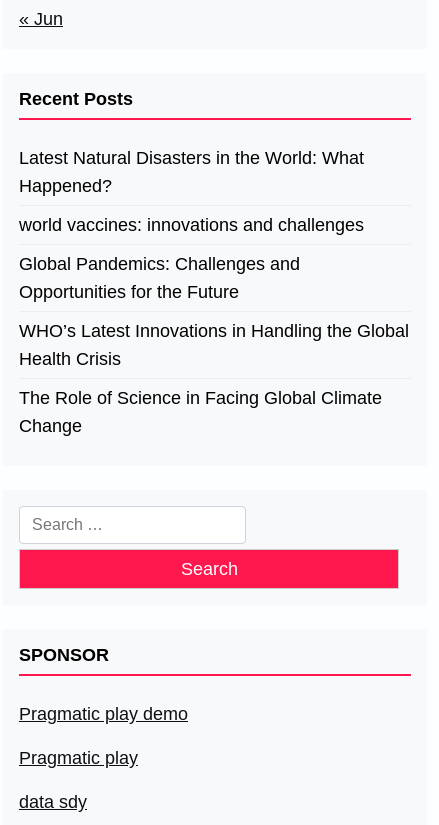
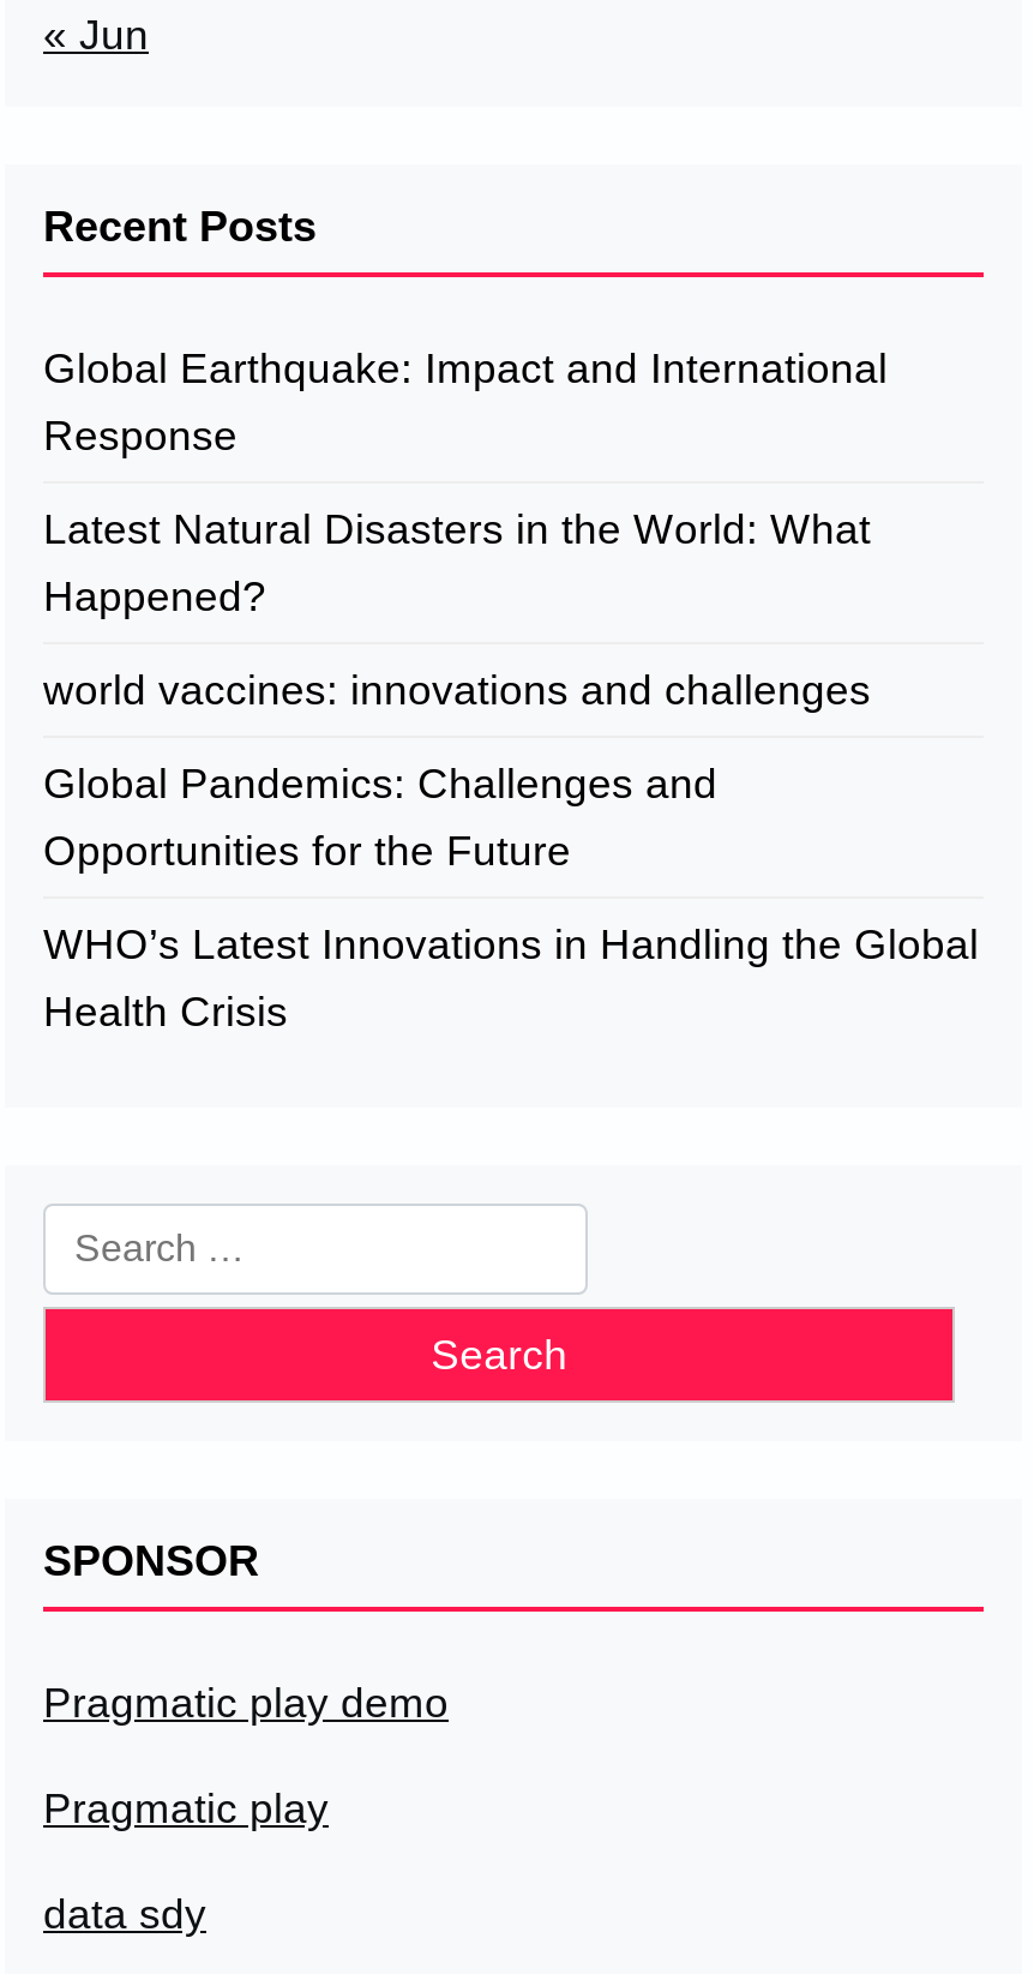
+ Global Earthquake: Impact and International
+ Response

moved down: Latest Natural Disasters in the World: What | Happened? | world vaccines: innovations and challenges | Global Pandemics: Challenges and | Opportunities for the Future | WHO’s Latest Innovations in Handling the Global | Health Crisis

- The Role of Science in Facing Global Climate
- Change
